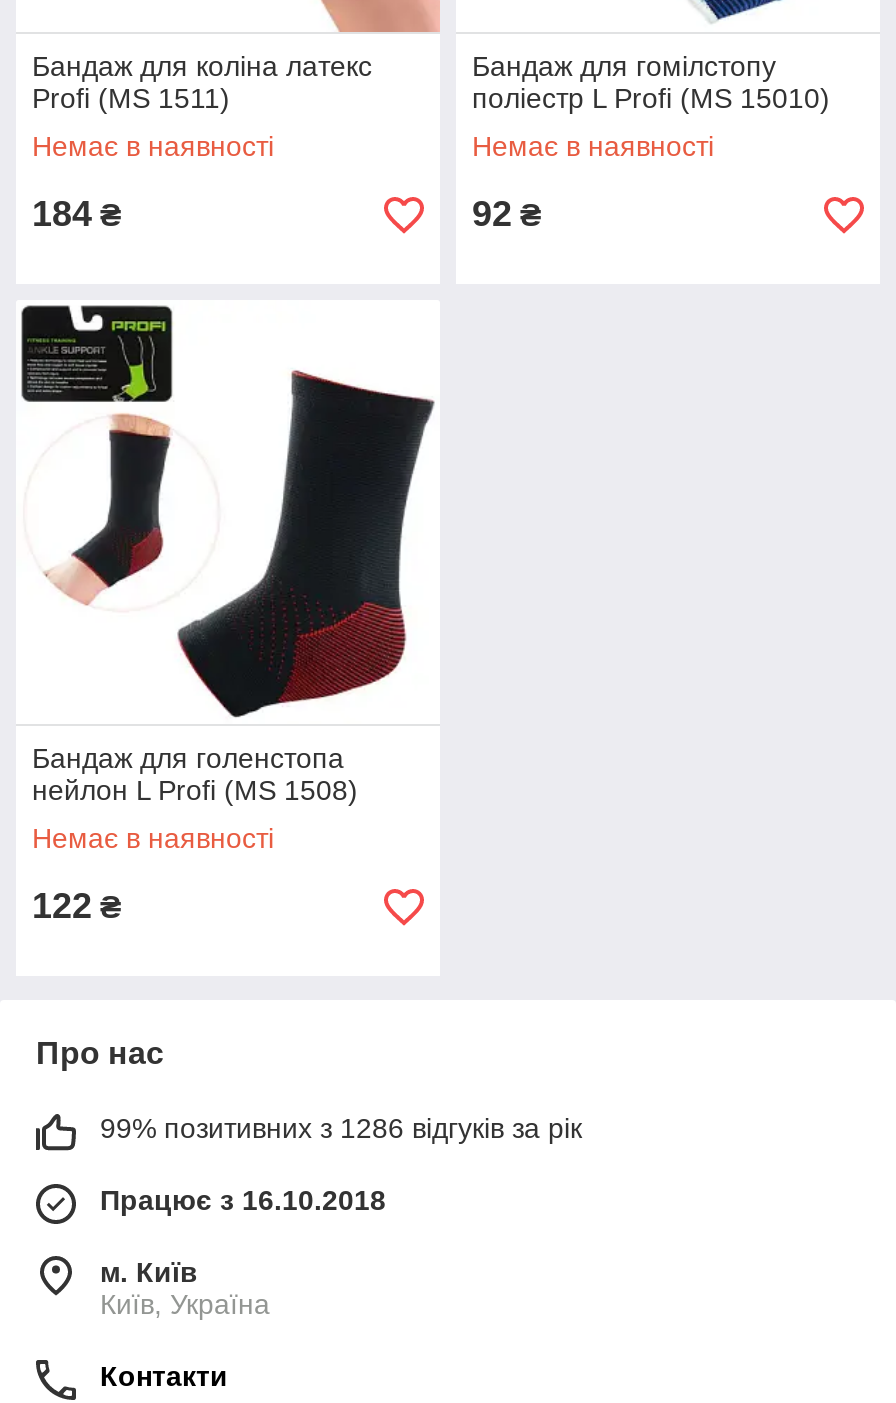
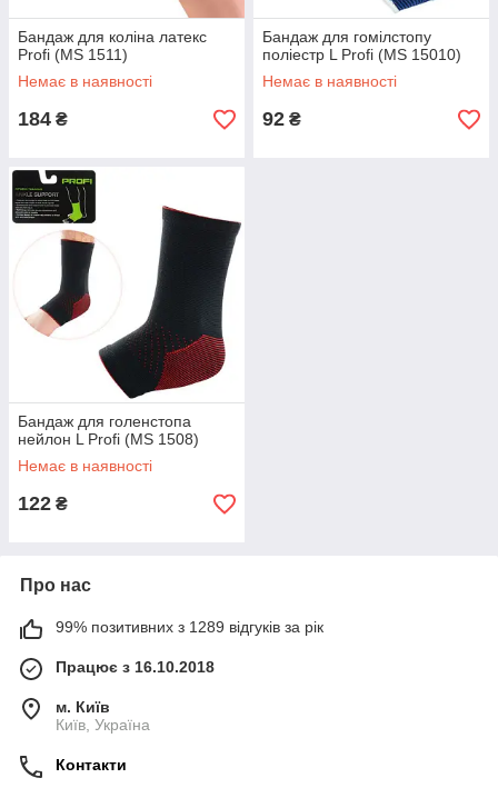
- 99% позитивних з 1286 відгуків за рік
+ 99% позитивних з 1289 відгуків за рік
